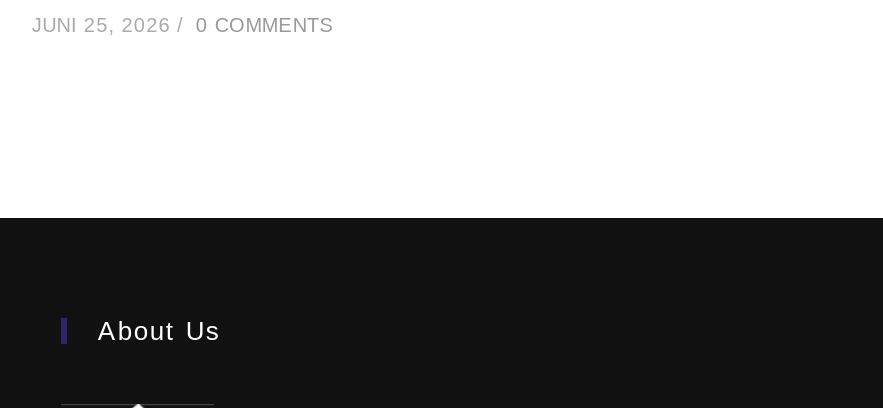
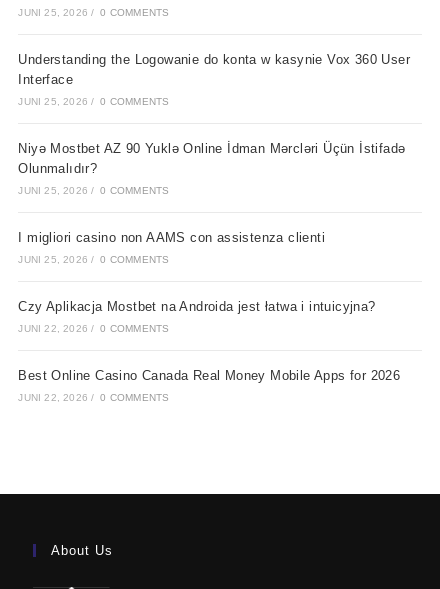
+ Understanding the Logowanie do konta w kasynie Vox 360 User
+ Interface
+ JUNI 25, 2026 / 0 COMMENTS
+ Niyə Mostbet AZ 90 Yuklə Online İdman Mərcləri Üçün İstifadə
+ Olunmalıdır?
+ JUNI 25, 2026 / 0 COMMENTS
+ I migliori casino non AAMS con assistenza clienti
+ JUNI 25, 2026 / 0 COMMENTS
+ Czy Aplikacja Mostbet na Androida jest łatwa i intuicyjna?
+ JUNI 22, 2026 / 0 COMMENTS
+ Best Online Casino Canada Real Money Mobile Apps for 2026
+ JUNI 22, 2026 / 0 COMMENTS
